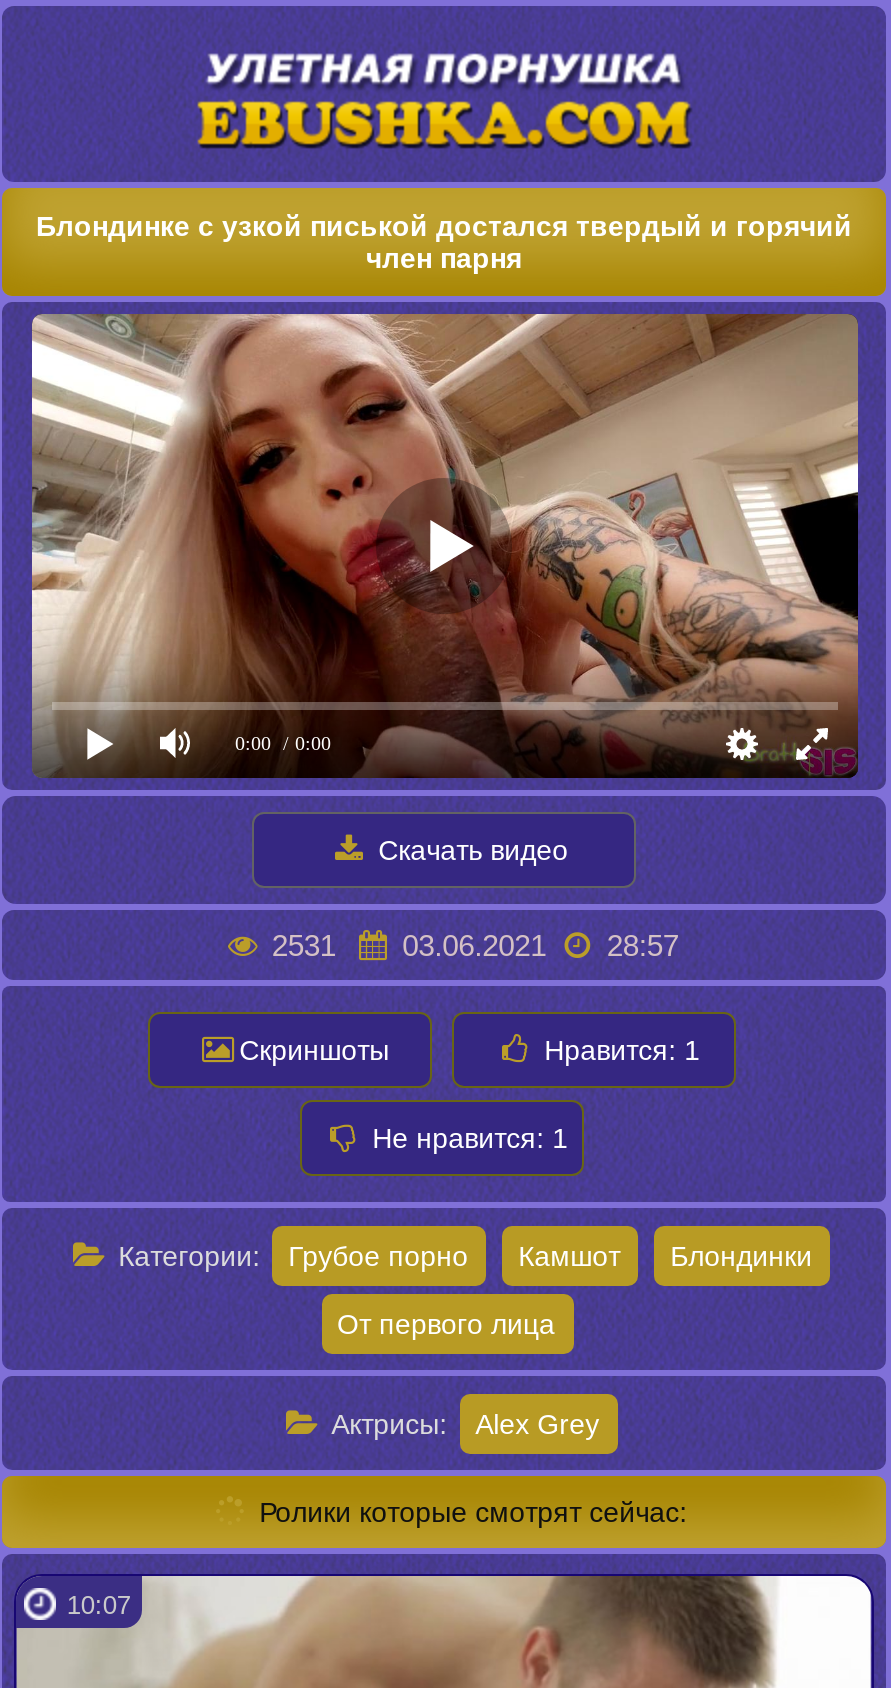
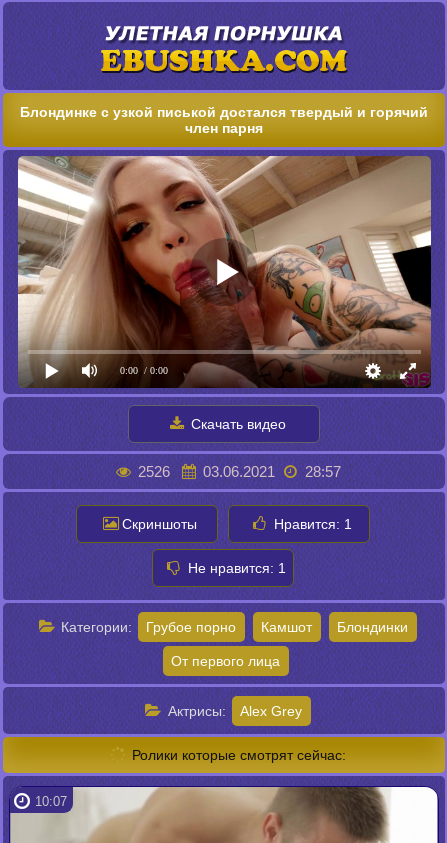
- 2531 03.06.2021 28:57
+ 2526 03.06.2021 28:57
